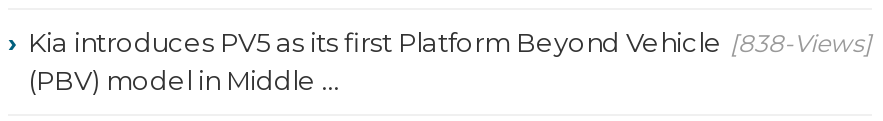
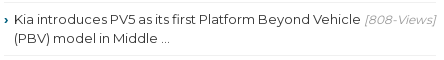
- Kia introduces PV5 as its first Platform Beyond Vehicle [838-Views]
+ Kia introduces PV5 as its first Platform Beyond Vehicle [808-Views]
